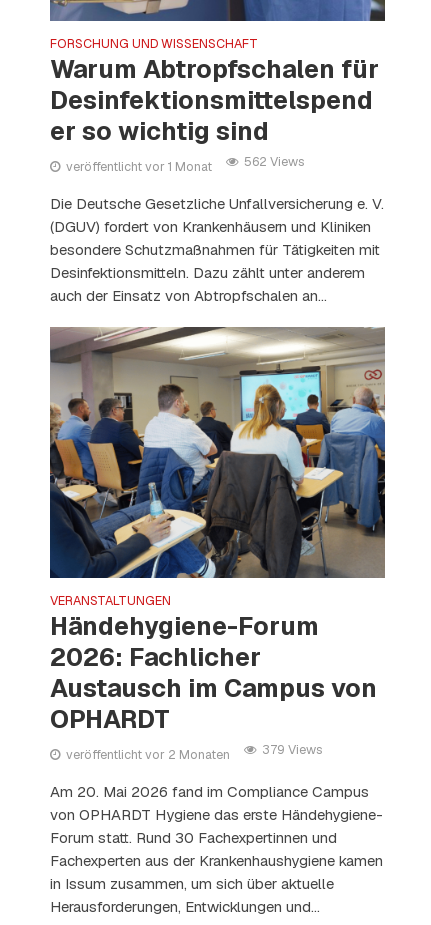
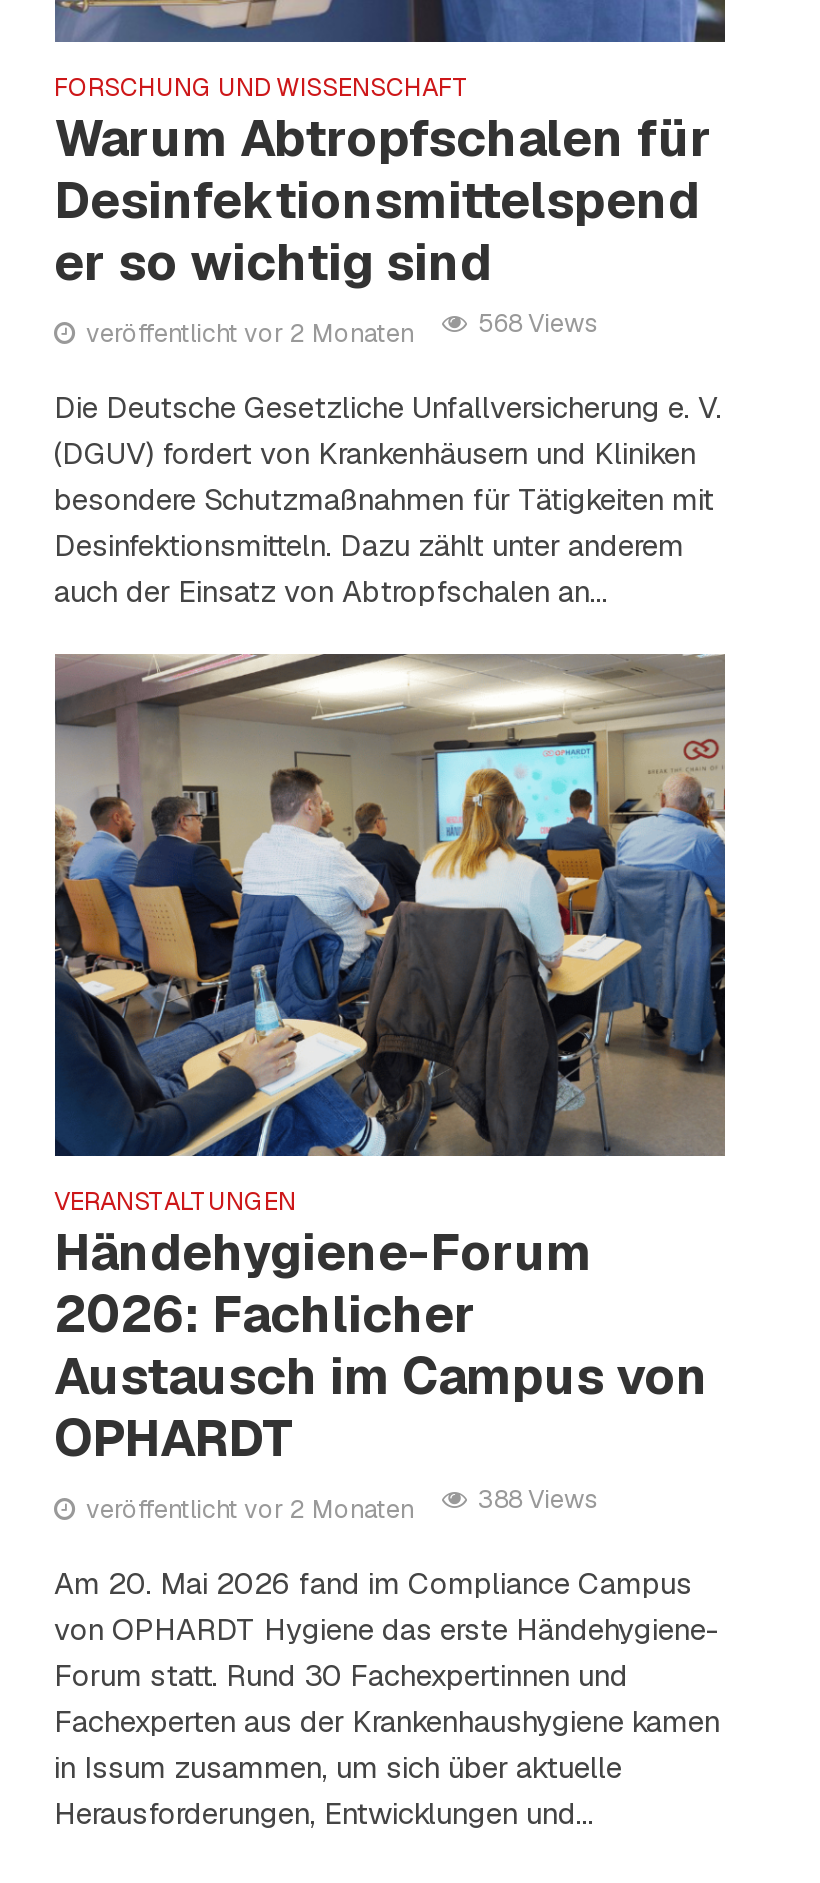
- veröffentlicht vor 1 Monat
+ veröffentlicht vor 2 Monaten

- 562 Views
+ 568 Views

- veröffentlicht vor 2 Monaten 379 Views
+ veröffentlicht vor 2 Monaten 388 Views
